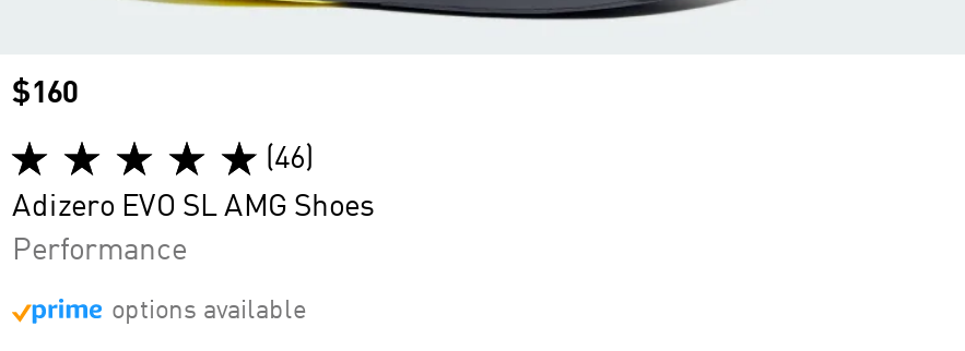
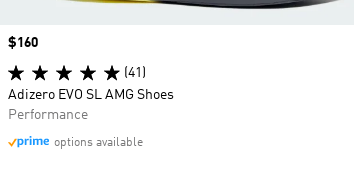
- (46)
+ (41)
